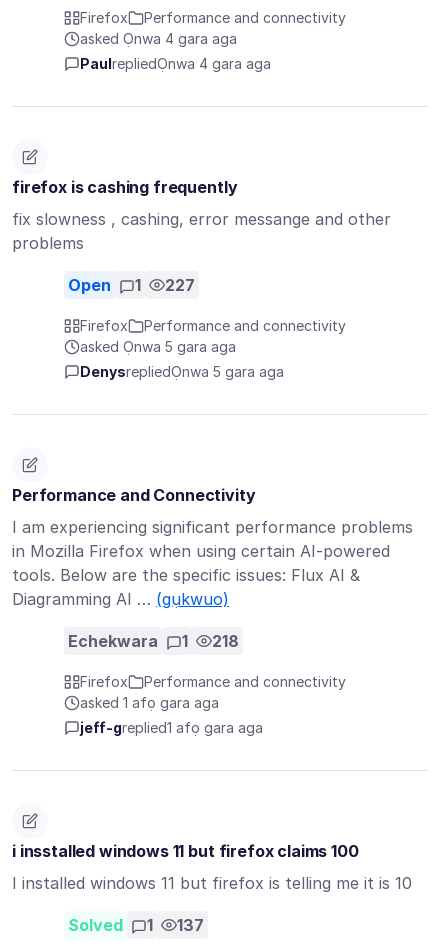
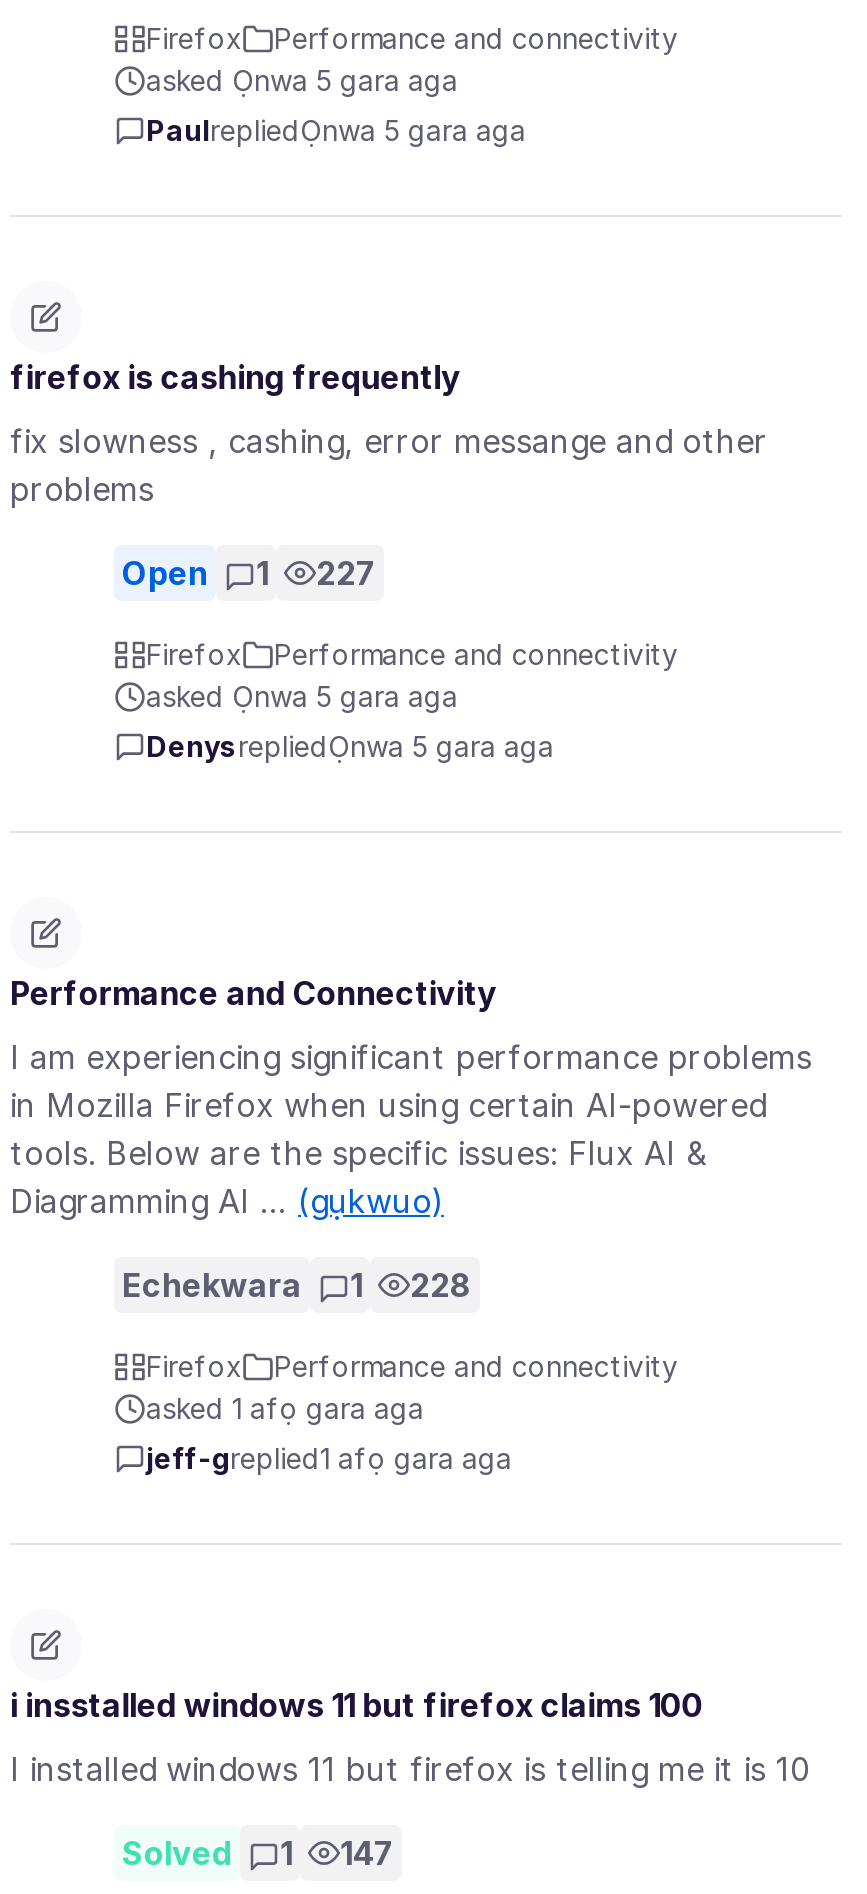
- asked Ọnwa 4 gara aga
+ asked Ọnwa 5 gara aga

- Paulreplied Ọnwa 4 gara aga
+ Paulreplied Ọnwa 5 gara aga

- Echekwara 1 218
+ Echekwara 1 228

- Solved 1 137
+ Solved 1 147
